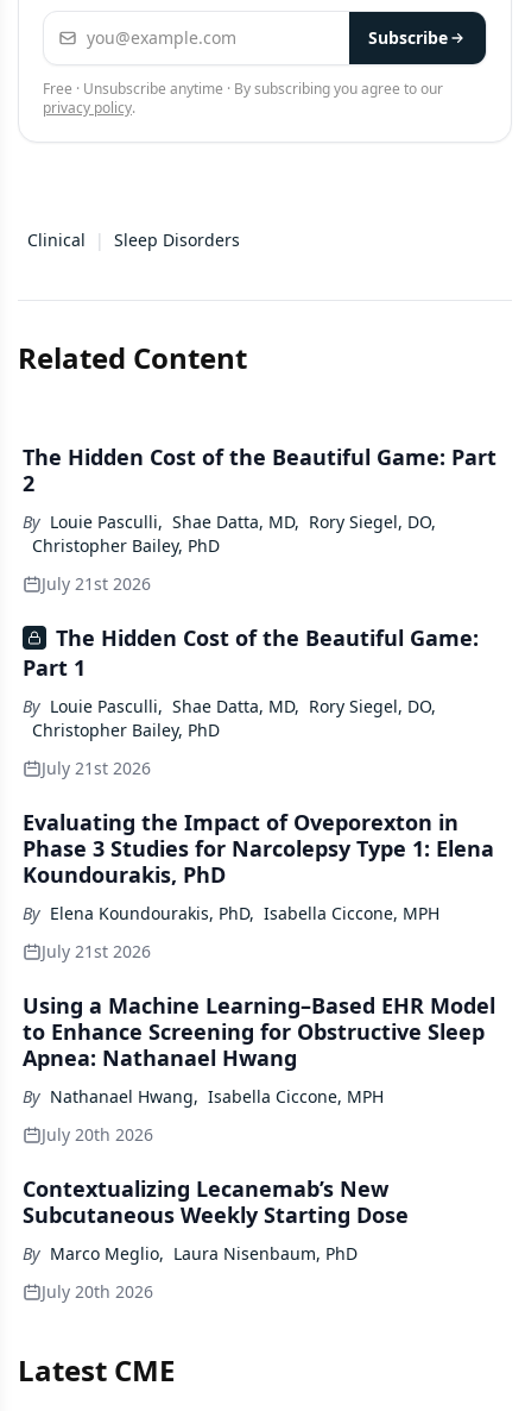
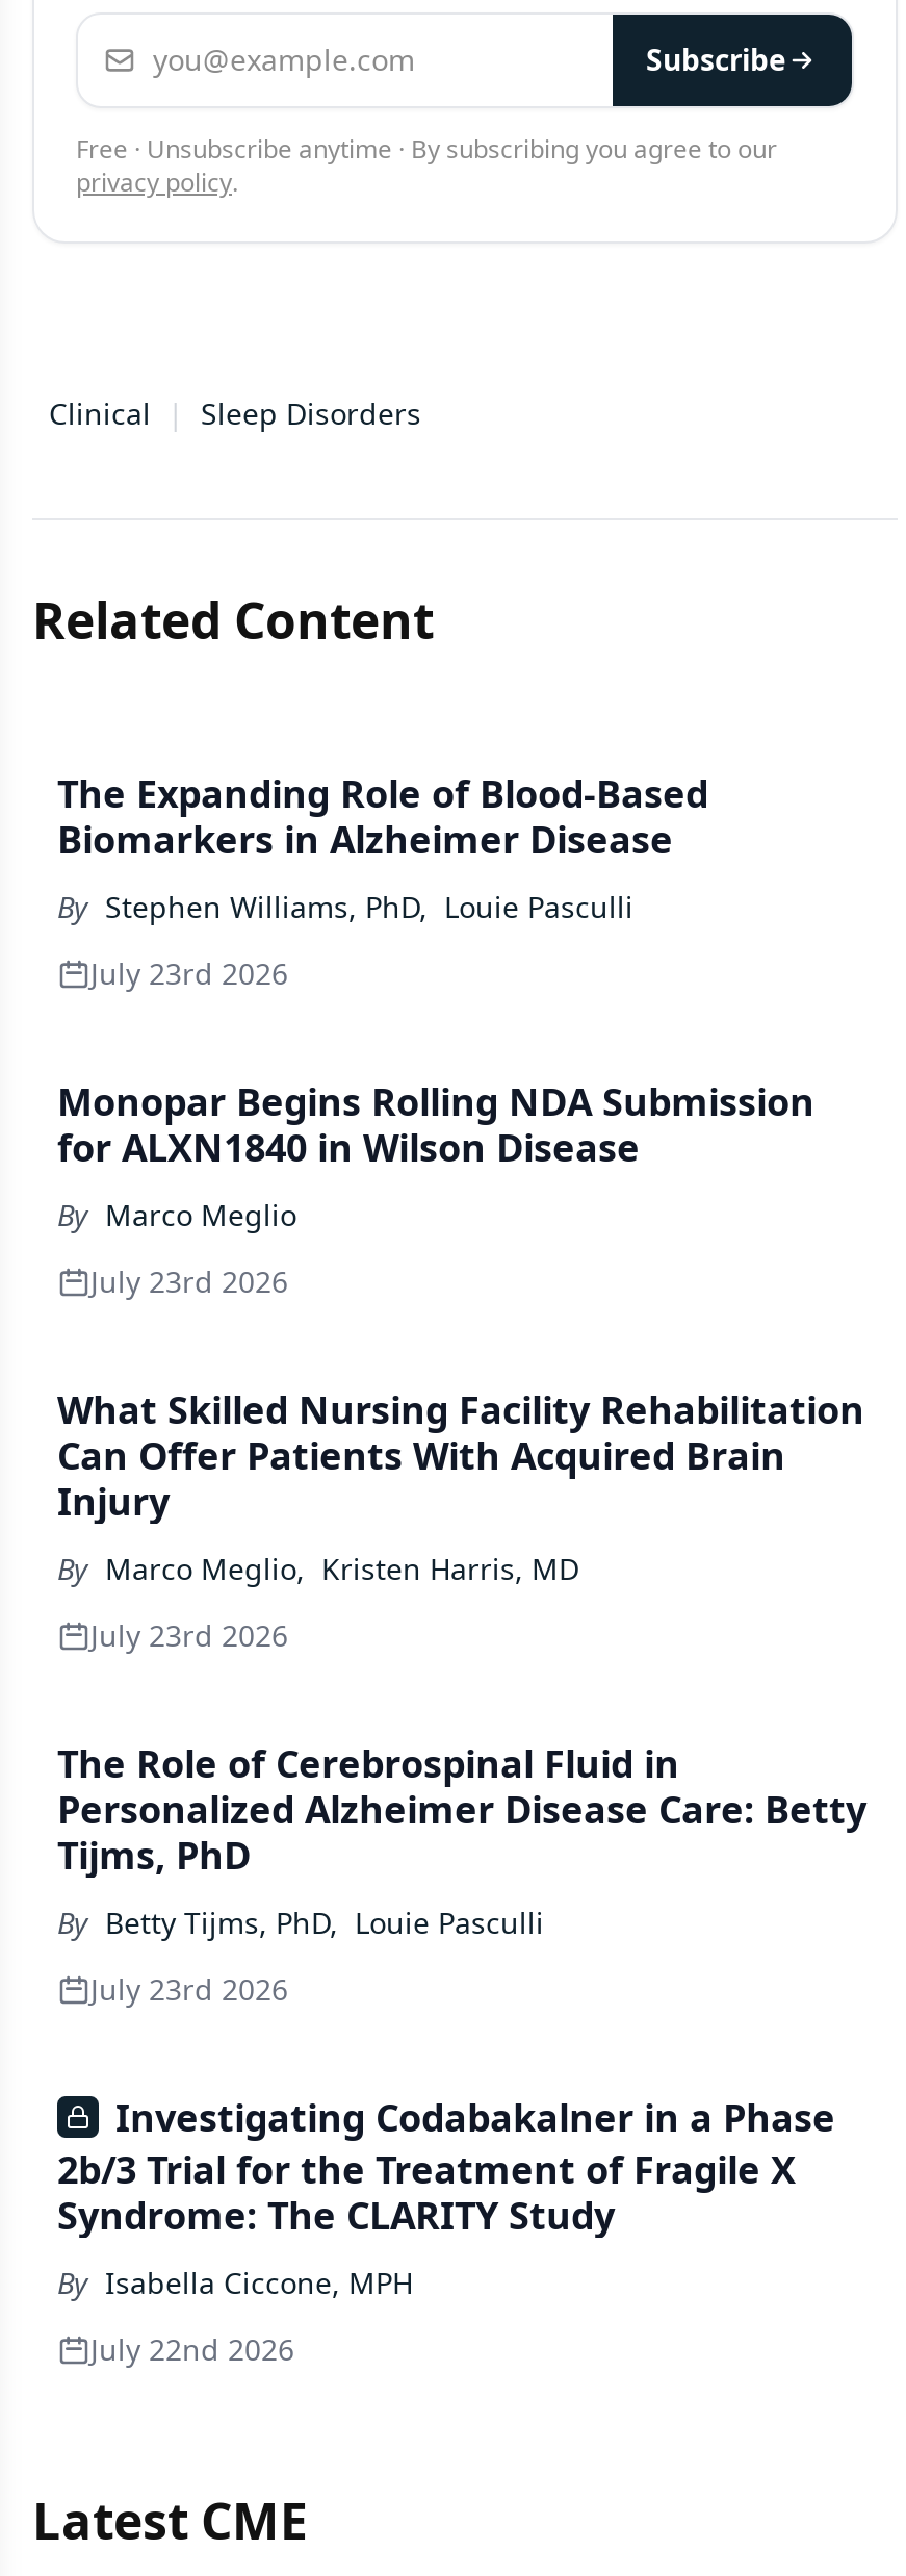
- The Hidden Cost of the Beautiful Game: Part
- 2
+ The Expanding Role of Blood-Based
+ Biomarkers in Alzheimer Disease

- By Louie Pasculli, Shae Datta, MD, Rory Siegel, DO,
- Christopher Bailey, PhD
+ By Stephen Williams, PhD, Louie Pasculli

- July 21st 2026
+ July 23rd 2026

- The Hidden Cost of the Beautiful Game:
- Part 1
+ Monopar Begins Rolling NDA Submission
+ for ALXN1840 in Wilson Disease

- By Louie Pasculli, Shae Datta, MD, Rory Siegel, DO,
- Christopher Bailey, PhD
+ By Marco Meglio

- July 21st 2026
+ July 23rd 2026

- Evaluating the Impact of Oveporexton in
- Phase 3 Studies for Narcolepsy Type 1: Elena
- Koundourakis, PhD
+ What Skilled Nursing Facility Rehabilitation
+ Can Offer Patients With Acquired Brain
+ Injury

- By Elena Koundourakis, PhD, Isabella Ciccone, MPH
+ By Marco Meglio, Kristen Harris, MD

- July 21st 2026
+ July 23rd 2026

- Using a Machine Learning–Based EHR Model
- to Enhance Screening for Obstructive Sleep
- Apnea: Nathanael Hwang
+ The Role of Cerebrospinal Fluid in
+ Personalized Alzheimer Disease Care: Betty
+ Tijms, PhD

- By Nathanael Hwang, Isabella Ciccone, MPH
+ By Betty Tijms, PhD, Louie Pasculli

- July 20th 2026
+ July 23rd 2026

- Contextualizing Lecanemab’s New
- Subcutaneous Weekly Starting Dose
+ Investigating Codabakalner in a Phase
+ 2b/3 Trial for the Treatment of Fragile X
+ Syndrome: The CLARITY Study

- By Marco Meglio, Laura Nisenbaum, PhD
+ By Isabella Ciccone, MPH

- July 20th 2026
+ July 22nd 2026
